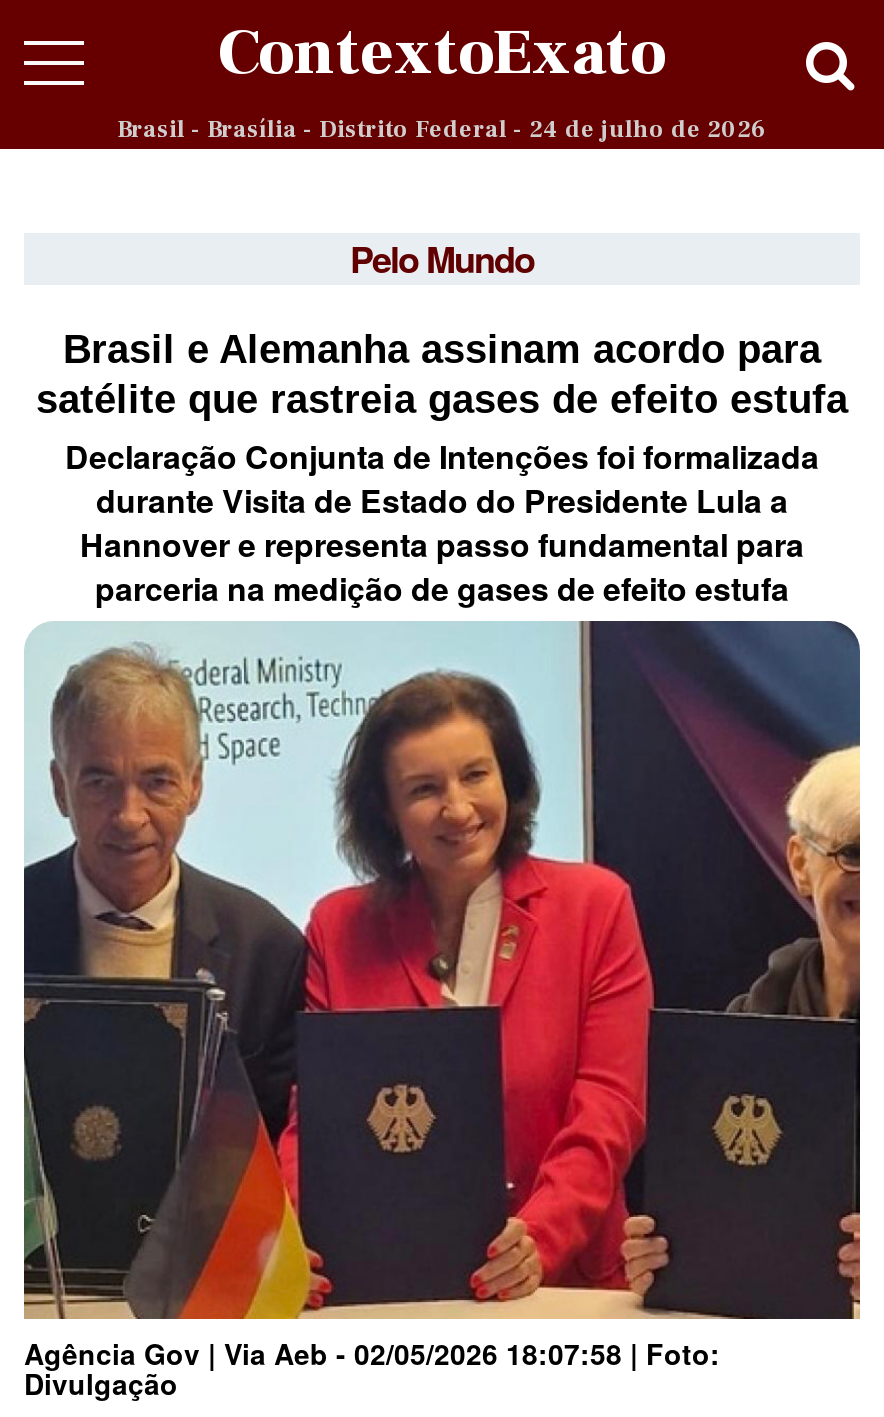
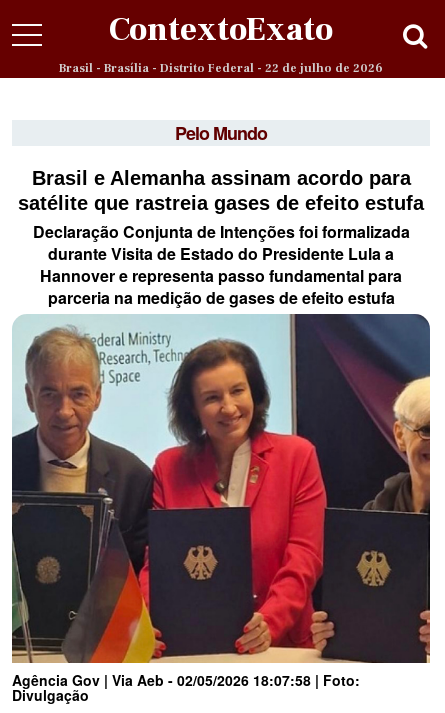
- Brasil - Brasília - Distrito Federal - 24 de julho de 2026
+ Brasil - Brasília - Distrito Federal - 22 de julho de 2026
